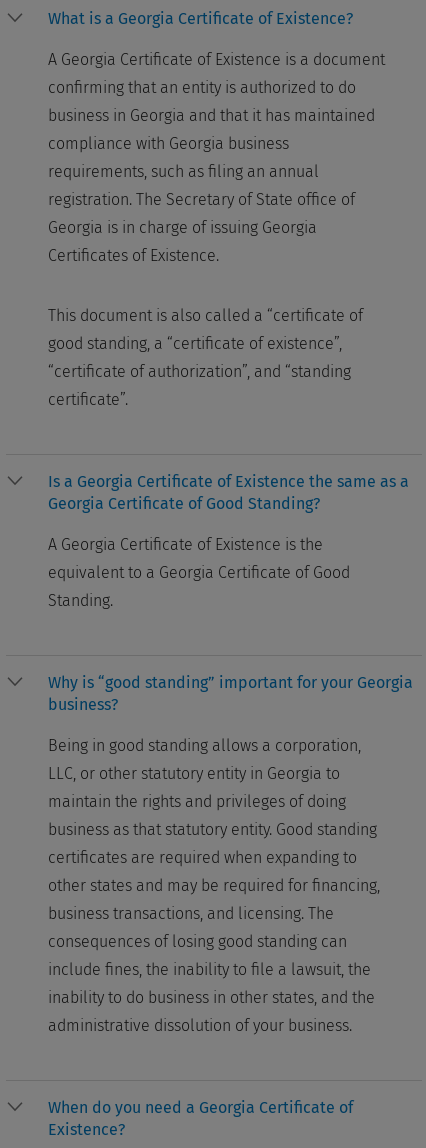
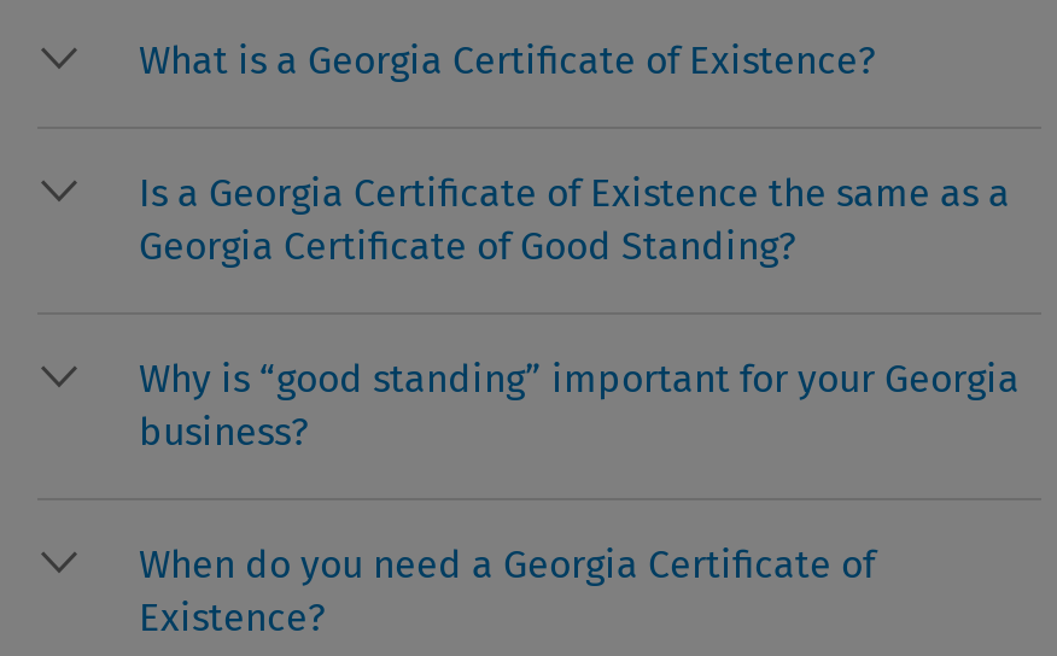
- A Georgia Certificate of Existence is a document
- confirming that an entity is authorized to do
- business in Georgia and that it has maintained
- compliance with Georgia business
- requirements, such as filing an annual
- registration. The Secretary of State office of
- Georgia is in charge of issuing Georgia
- Certificates of Existence.
- This document is also called a “certificate of
- good standing, a “certificate of existence”,
- “certificate of authorization”, and “standing
- certificate”.

- A Georgia Certificate of Existence is the
- equivalent to a Georgia Certificate of Good
- Standing.

- Being in good standing allows a corporation,
- LLC, or other statutory entity in Georgia to
- maintain the rights and privileges of doing
- business as that statutory entity. Good standing
- certificates are required when expanding to
- other states and may be required for financing,
- business transactions, and licensing. The
- consequences of losing good standing can
- include fines, the inability to file a lawsuit, the
- inability to do business in other states, and the
- administrative dissolution of your business.
